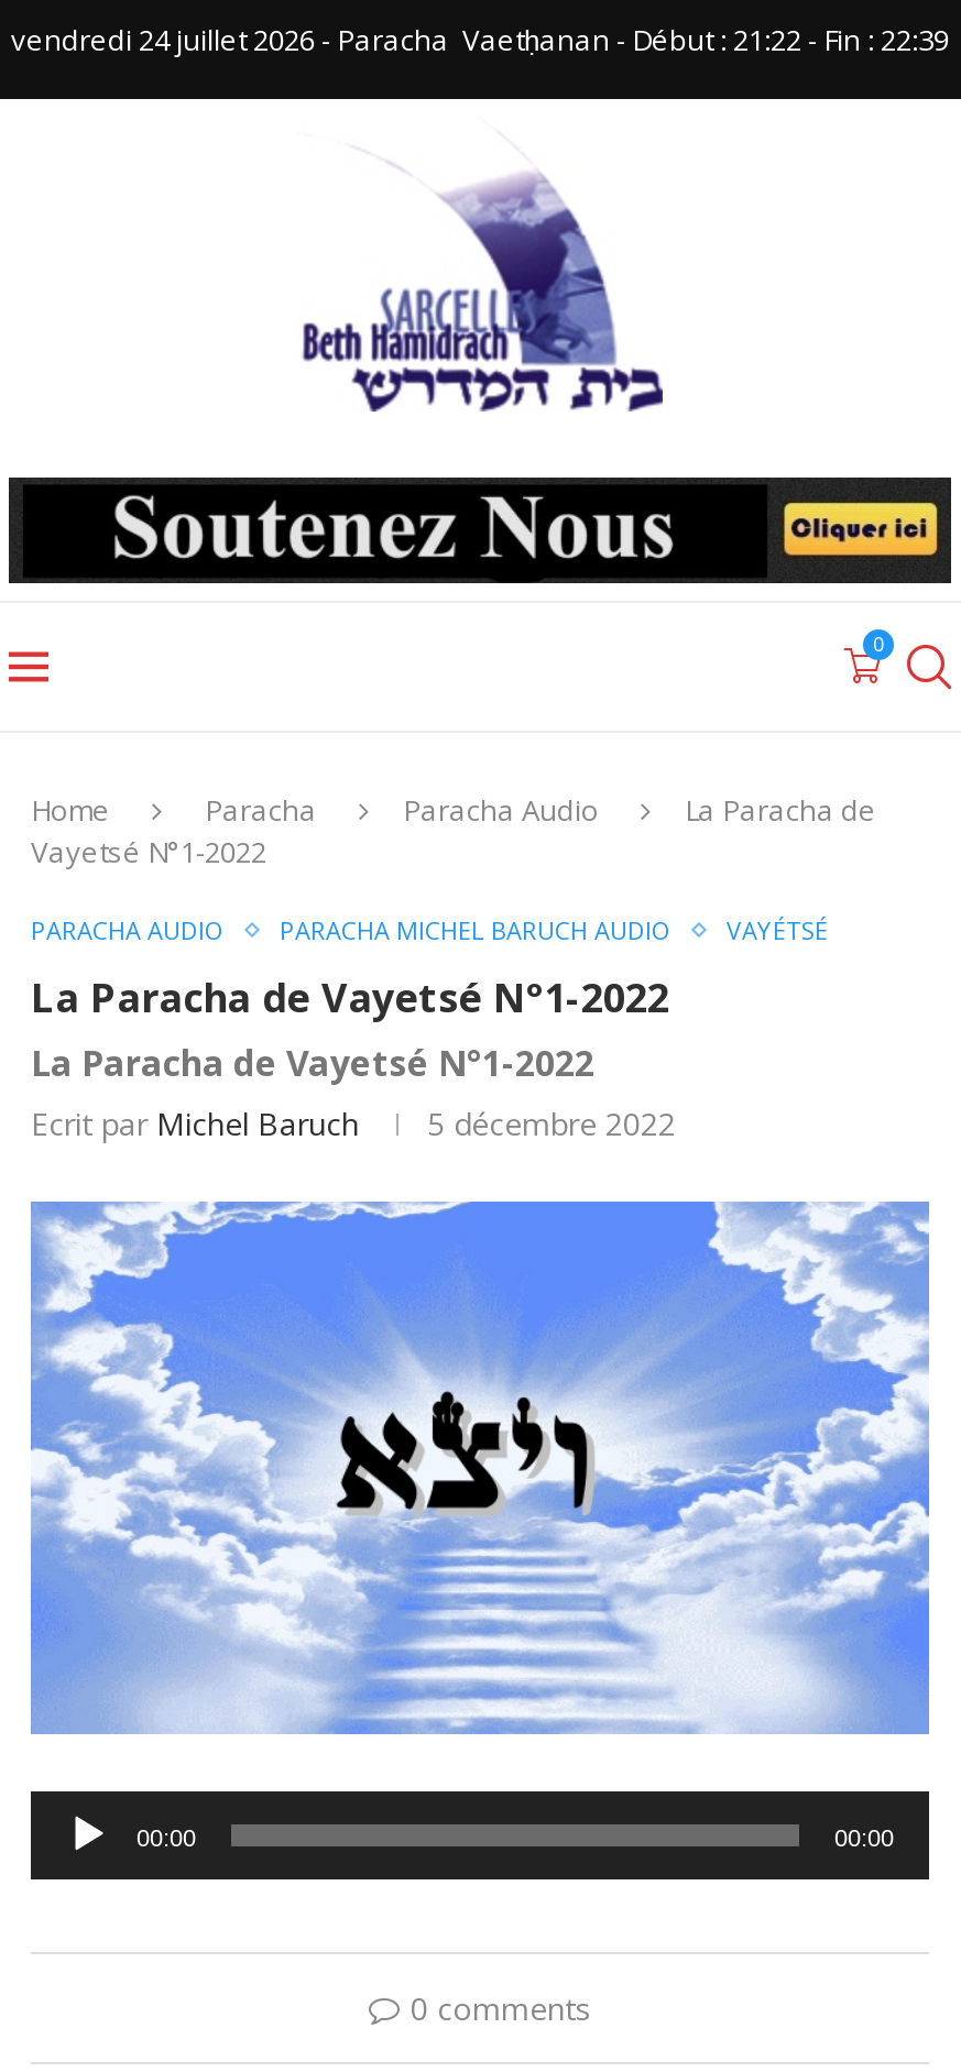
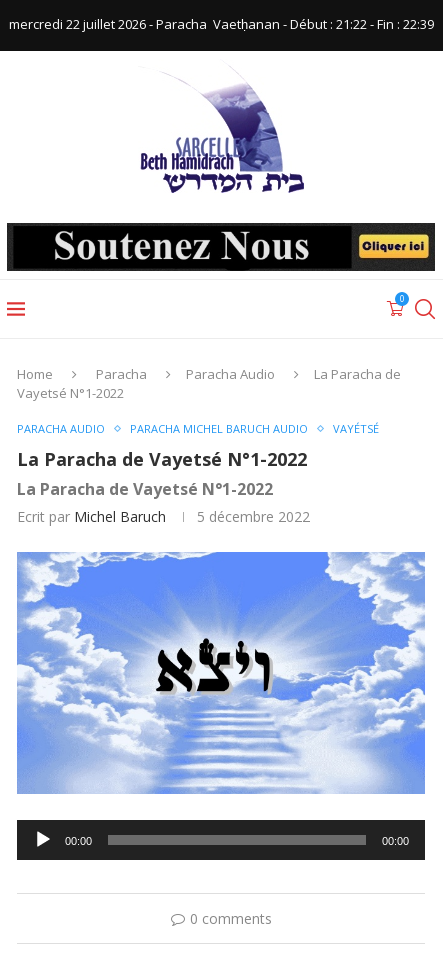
- vendredi 24 juillet 2026 - Paracha Vaetḥanan - Début : 21:22 - Fin : 22:39
+ mercredi 22 juillet 2026 - Paracha Vaetḥanan - Début : 21:22 - Fin : 22:39
